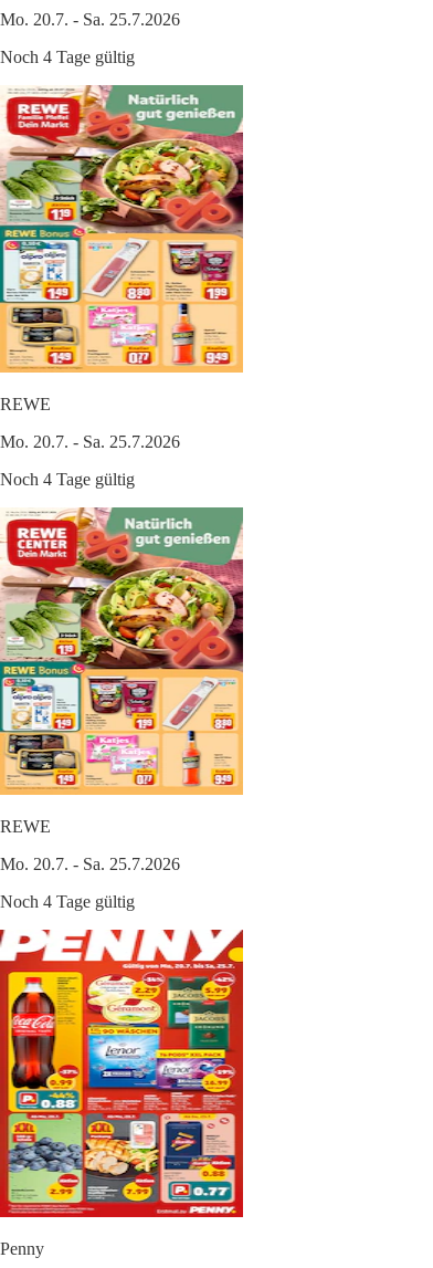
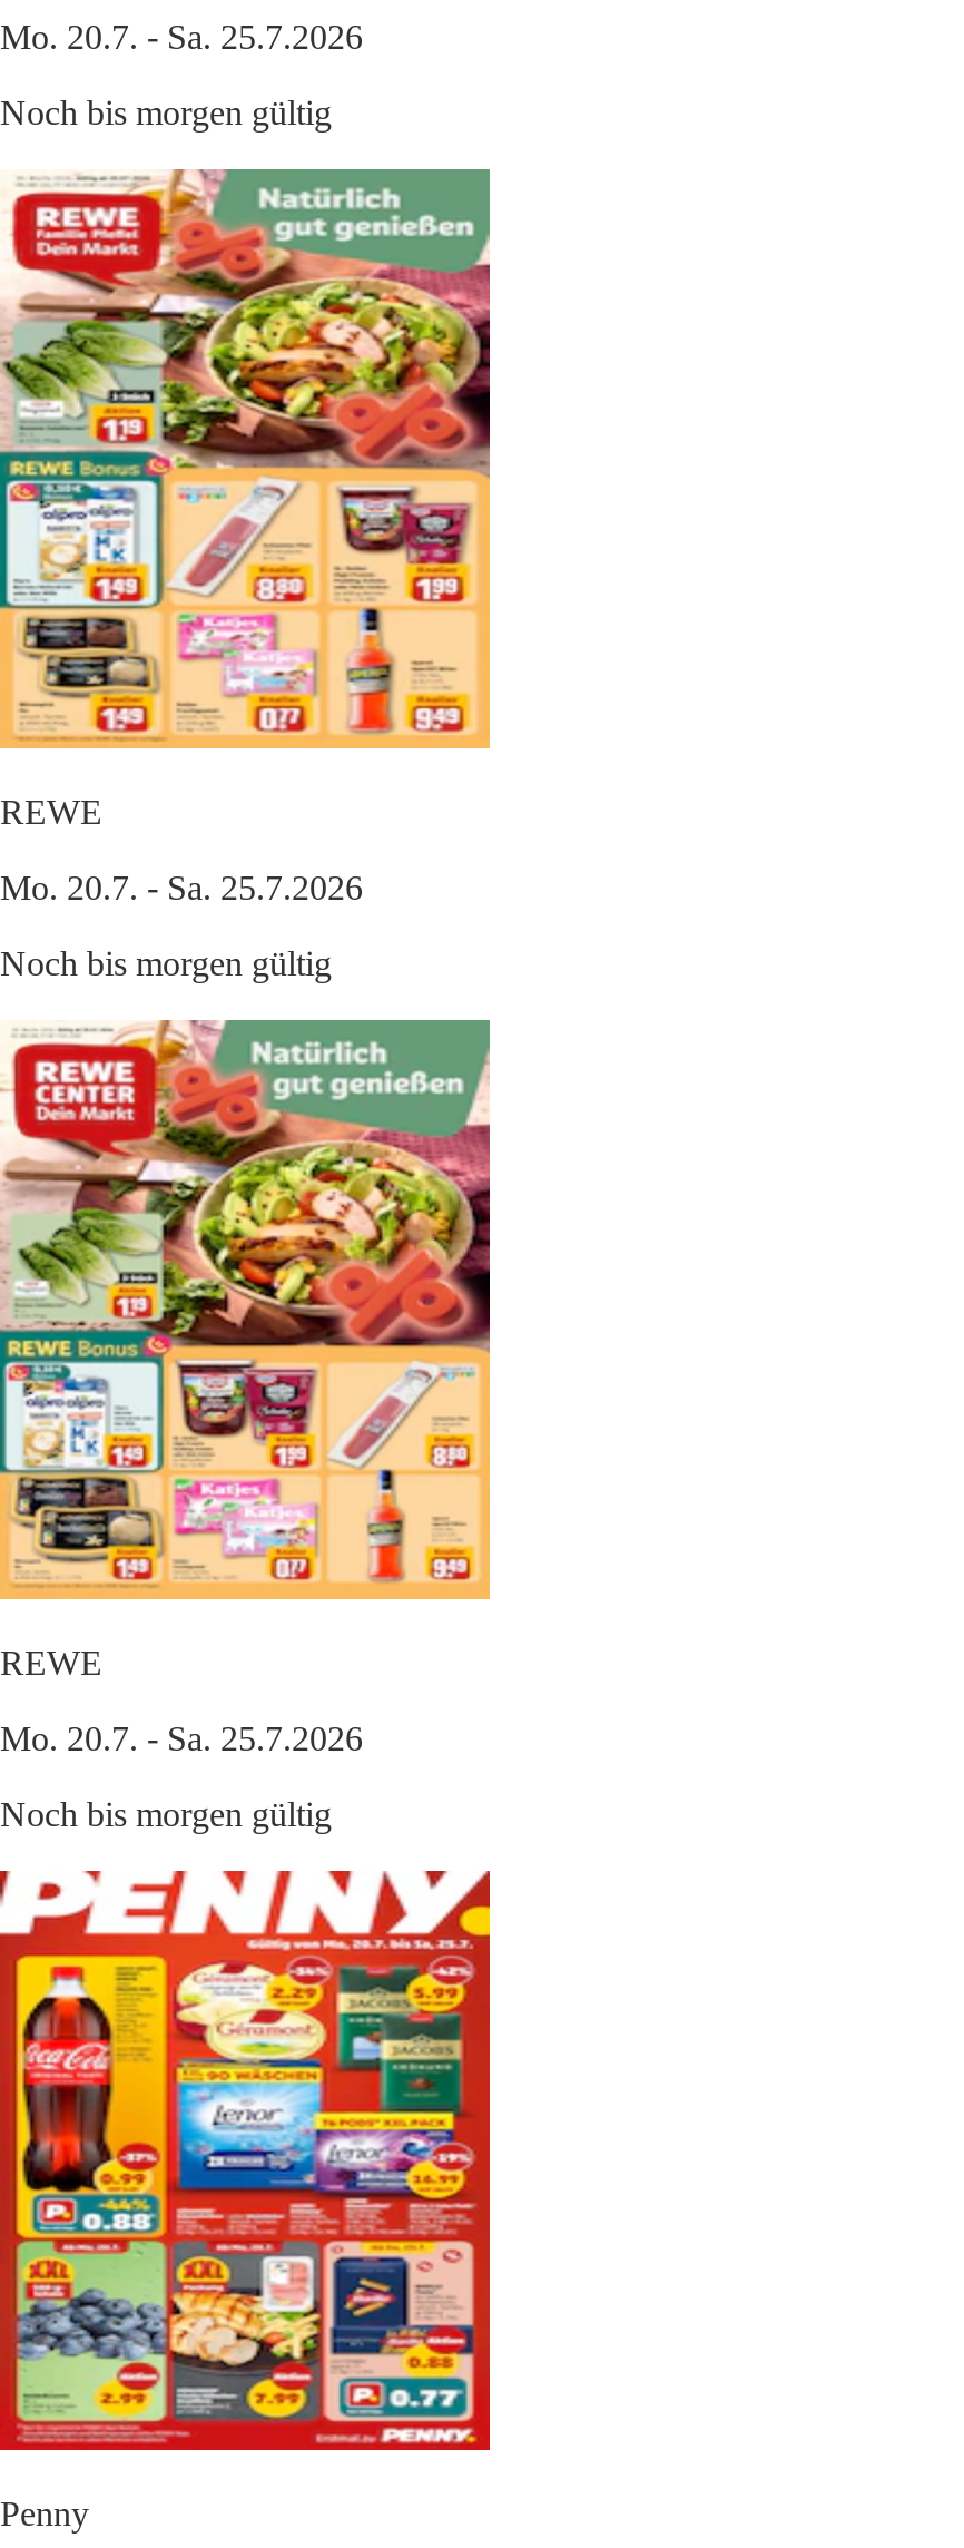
- Noch 4 Tage gültig
+ Noch bis morgen gültig

- Noch 4 Tage gültig
+ Noch bis morgen gültig

- Noch 4 Tage gültig
+ Noch bis morgen gültig
